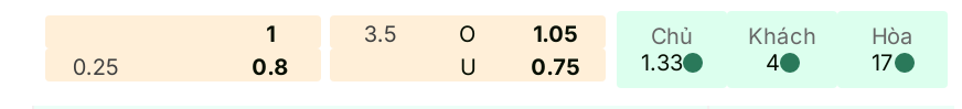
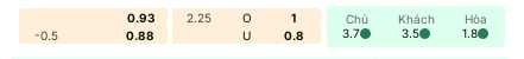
- 1
+ 0.93

- 3.5
+ 2.25

- 1.05
+ 1

- 0.25
+ -0.5

- 0.8
+ 0.88

- 0.75
+ 0.8

- 1.33
+ 3.7

- 4
+ 3.5

- 17
+ 1.8
